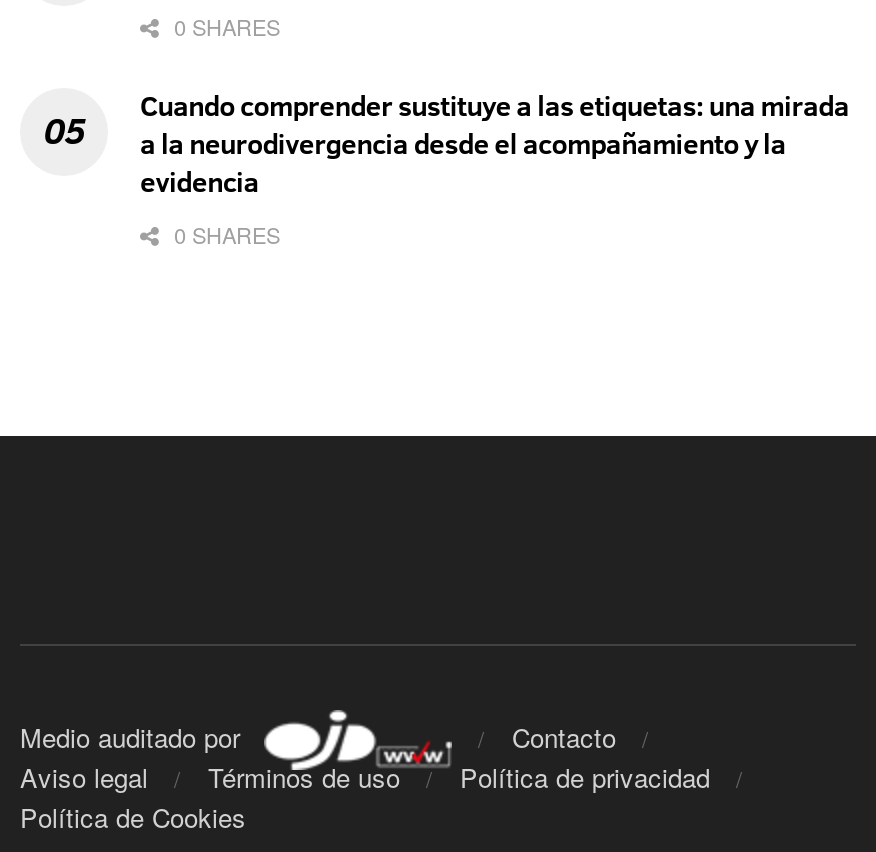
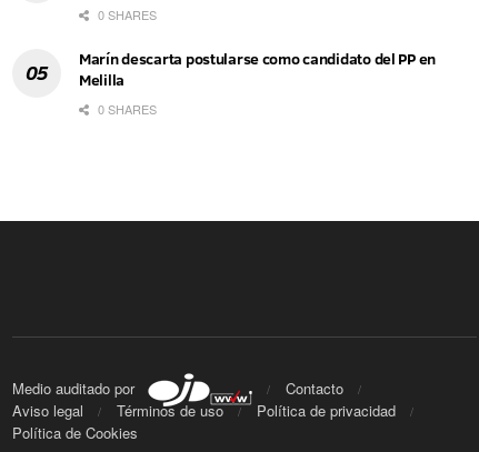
- Cuando comprender sustituye a las etiquetas: una mirada
- a la neurodivergencia desde el acompañamiento y la
- evidencia
+ Marín descarta postularse como candidato del PP en
+ Melilla
